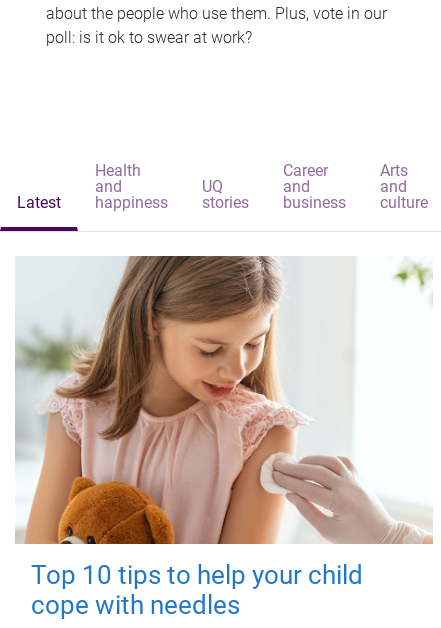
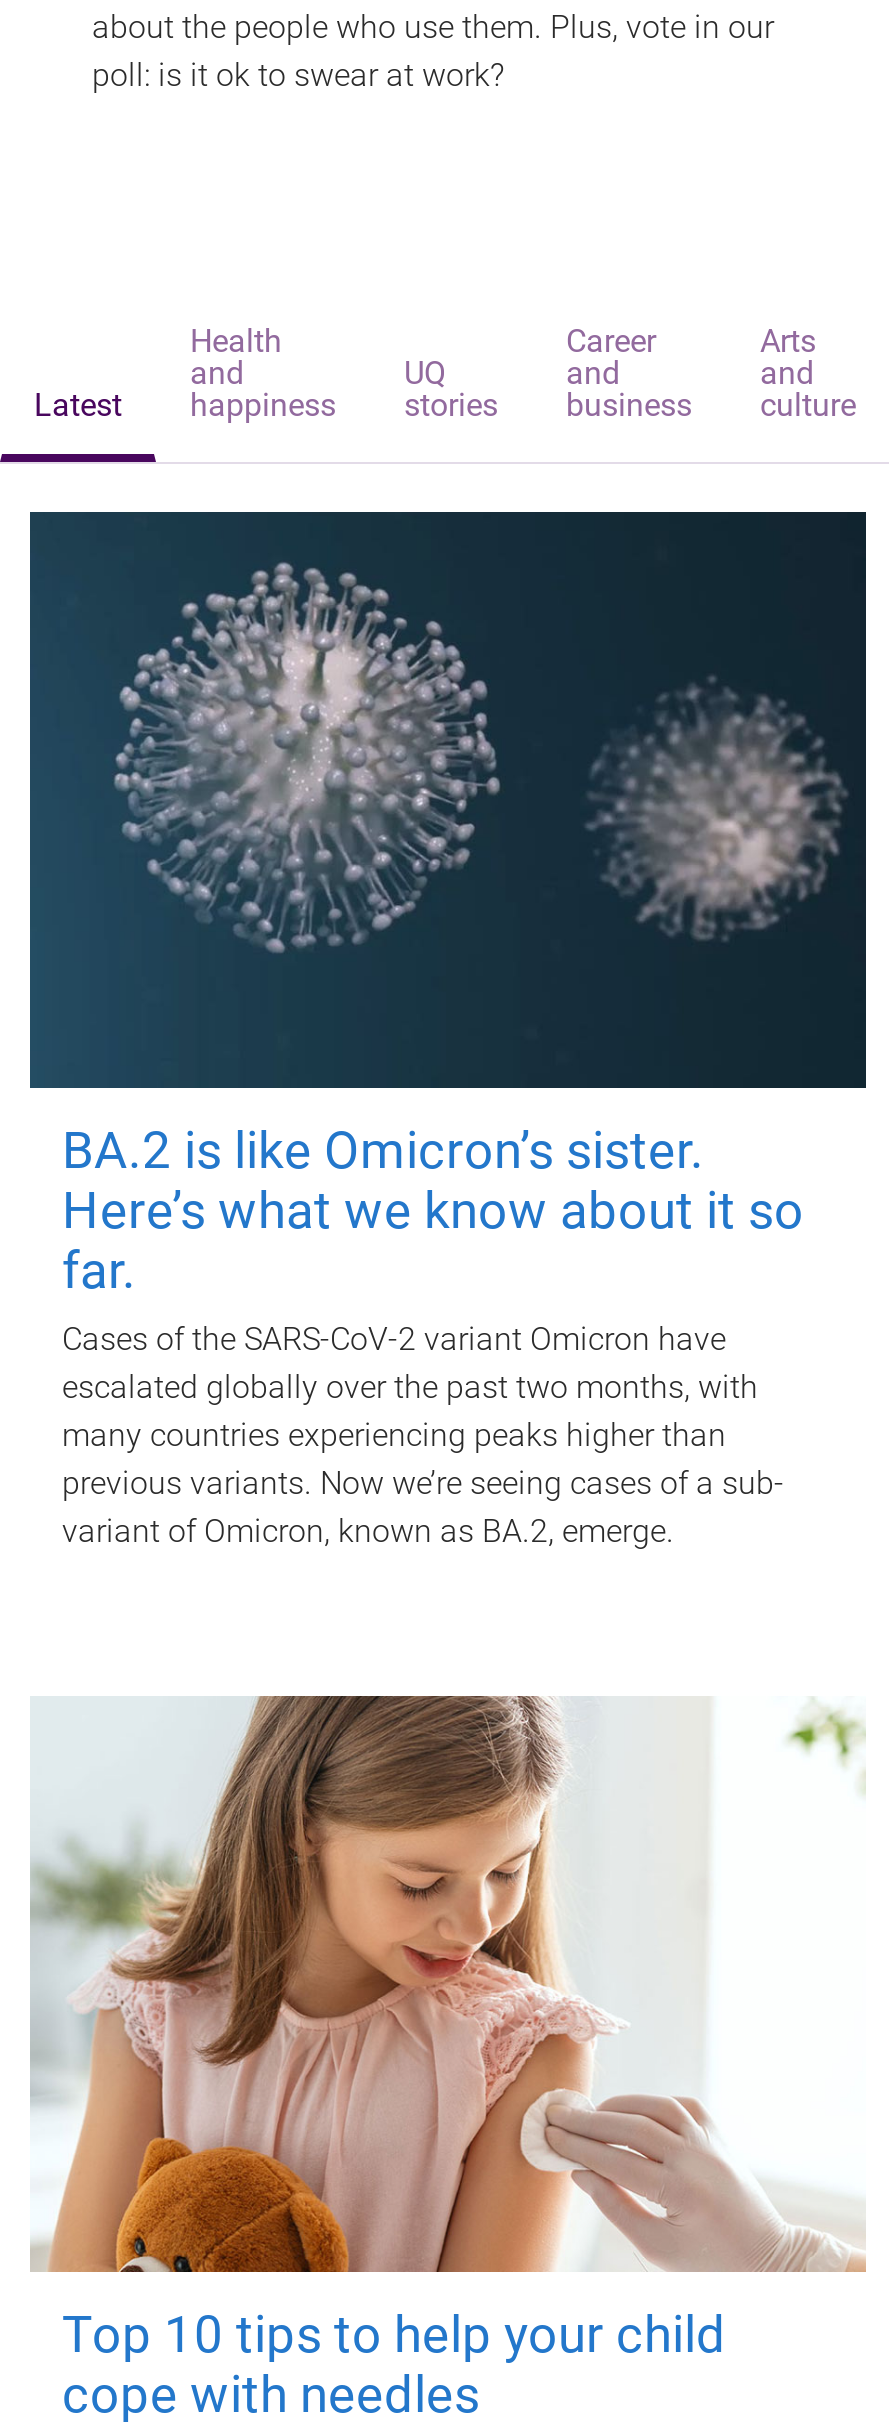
+ [image]
+ BA.2 is like Omicron’s sister.
+ Here’s what we know about it so
+ far.
+ Cases of the SARS-CoV-2 variant Omicron have
+ escalated globally over the past two months, with
+ many countries experiencing peaks higher than
+ previous variants. Now we’re seeing cases of a sub-
+ variant of Omicron, known as BA.2, emerge.
